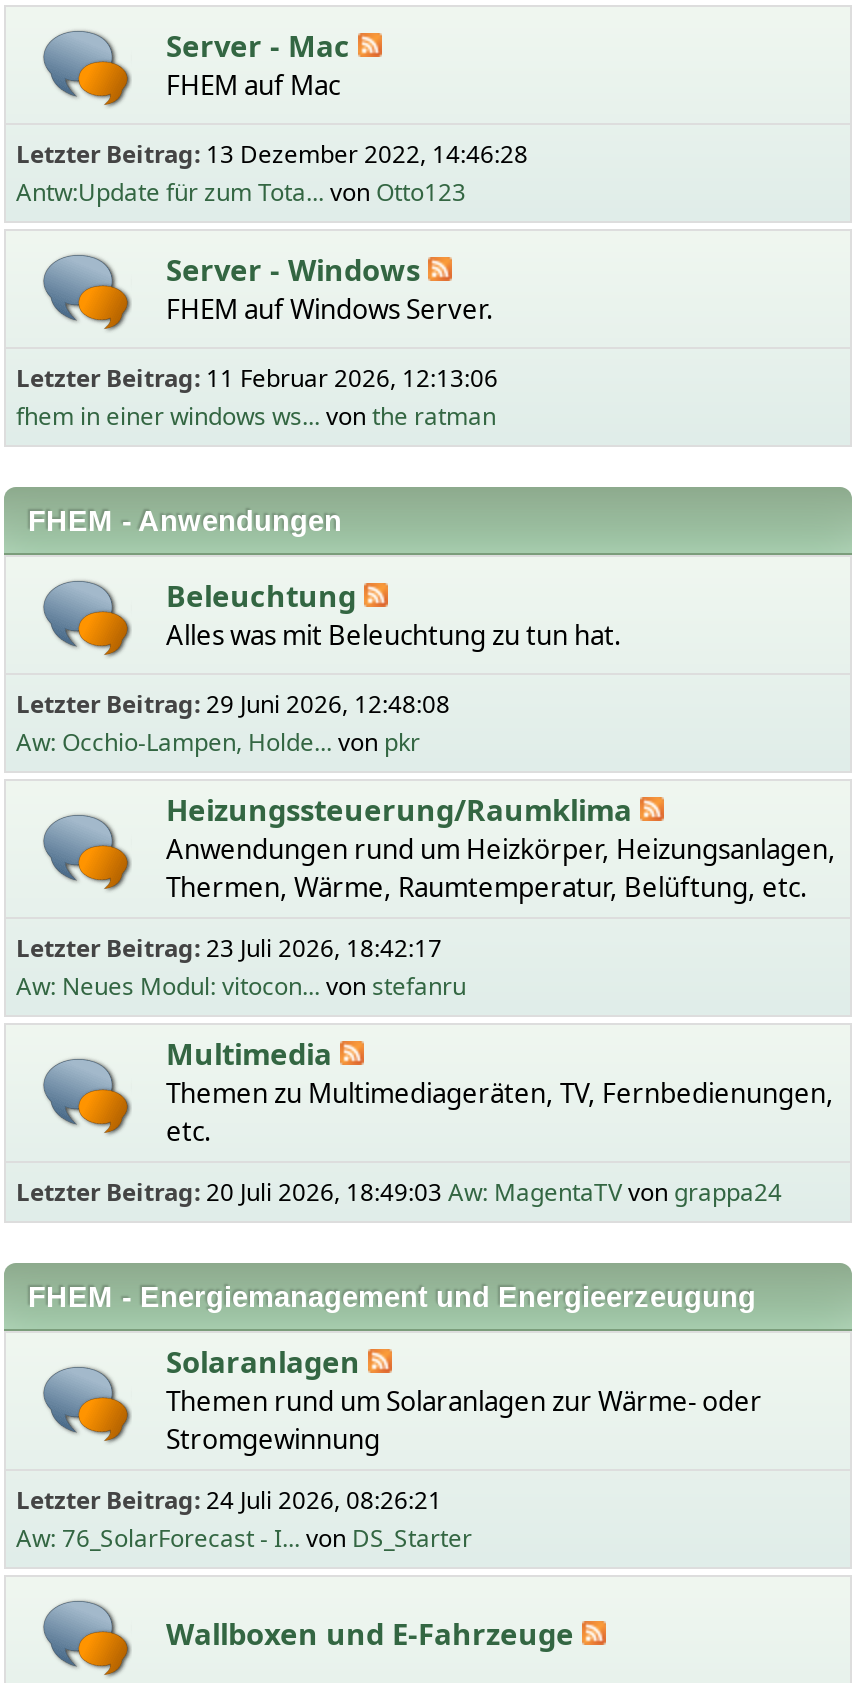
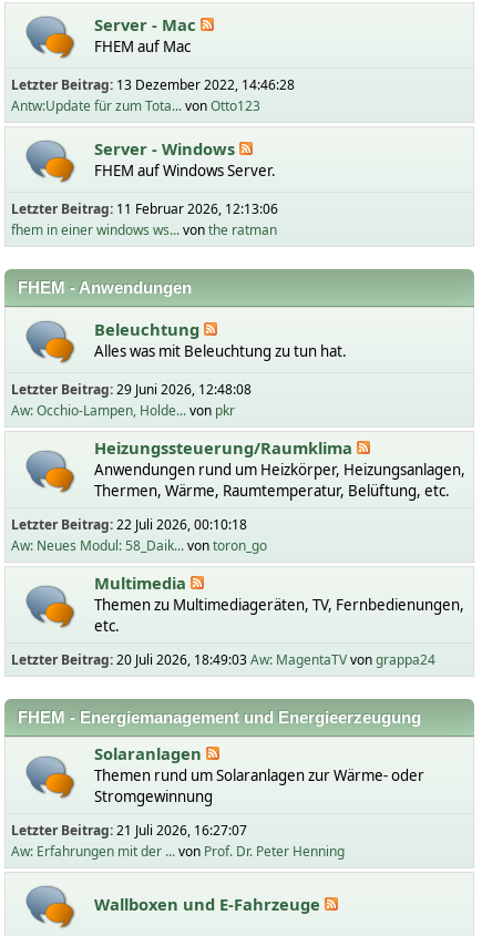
- Letzter Beitrag: 23 Juli 2026, 18:42:17
+ Letzter Beitrag: 22 Juli 2026, 00:10:18

- Aw: Neues Modul: vitocon... von stefanru
+ Aw: Neues Modul: 58_Daik... von toron_go

- Letzter Beitrag: 24 Juli 2026, 08:26:21
- Aw: 76_SolarForecast - I... von DS_Starter
+ Letzter Beitrag: 21 Juli 2026, 16:27:07
+ Aw: Erfahrungen mit der ... von Prof. Dr. Peter Henning
